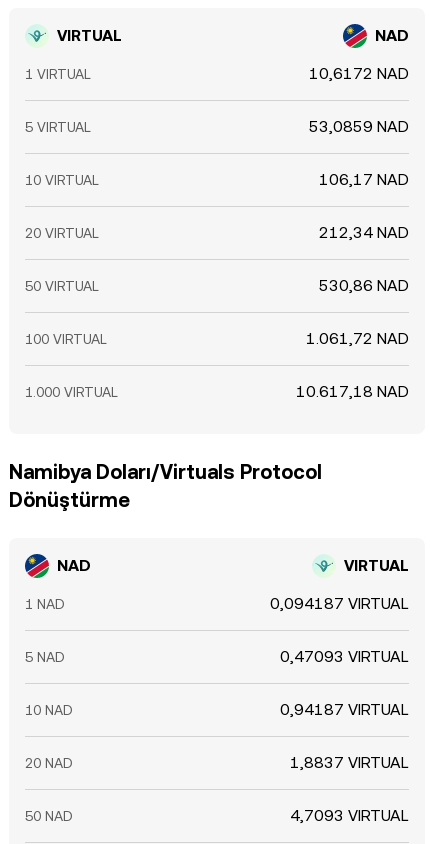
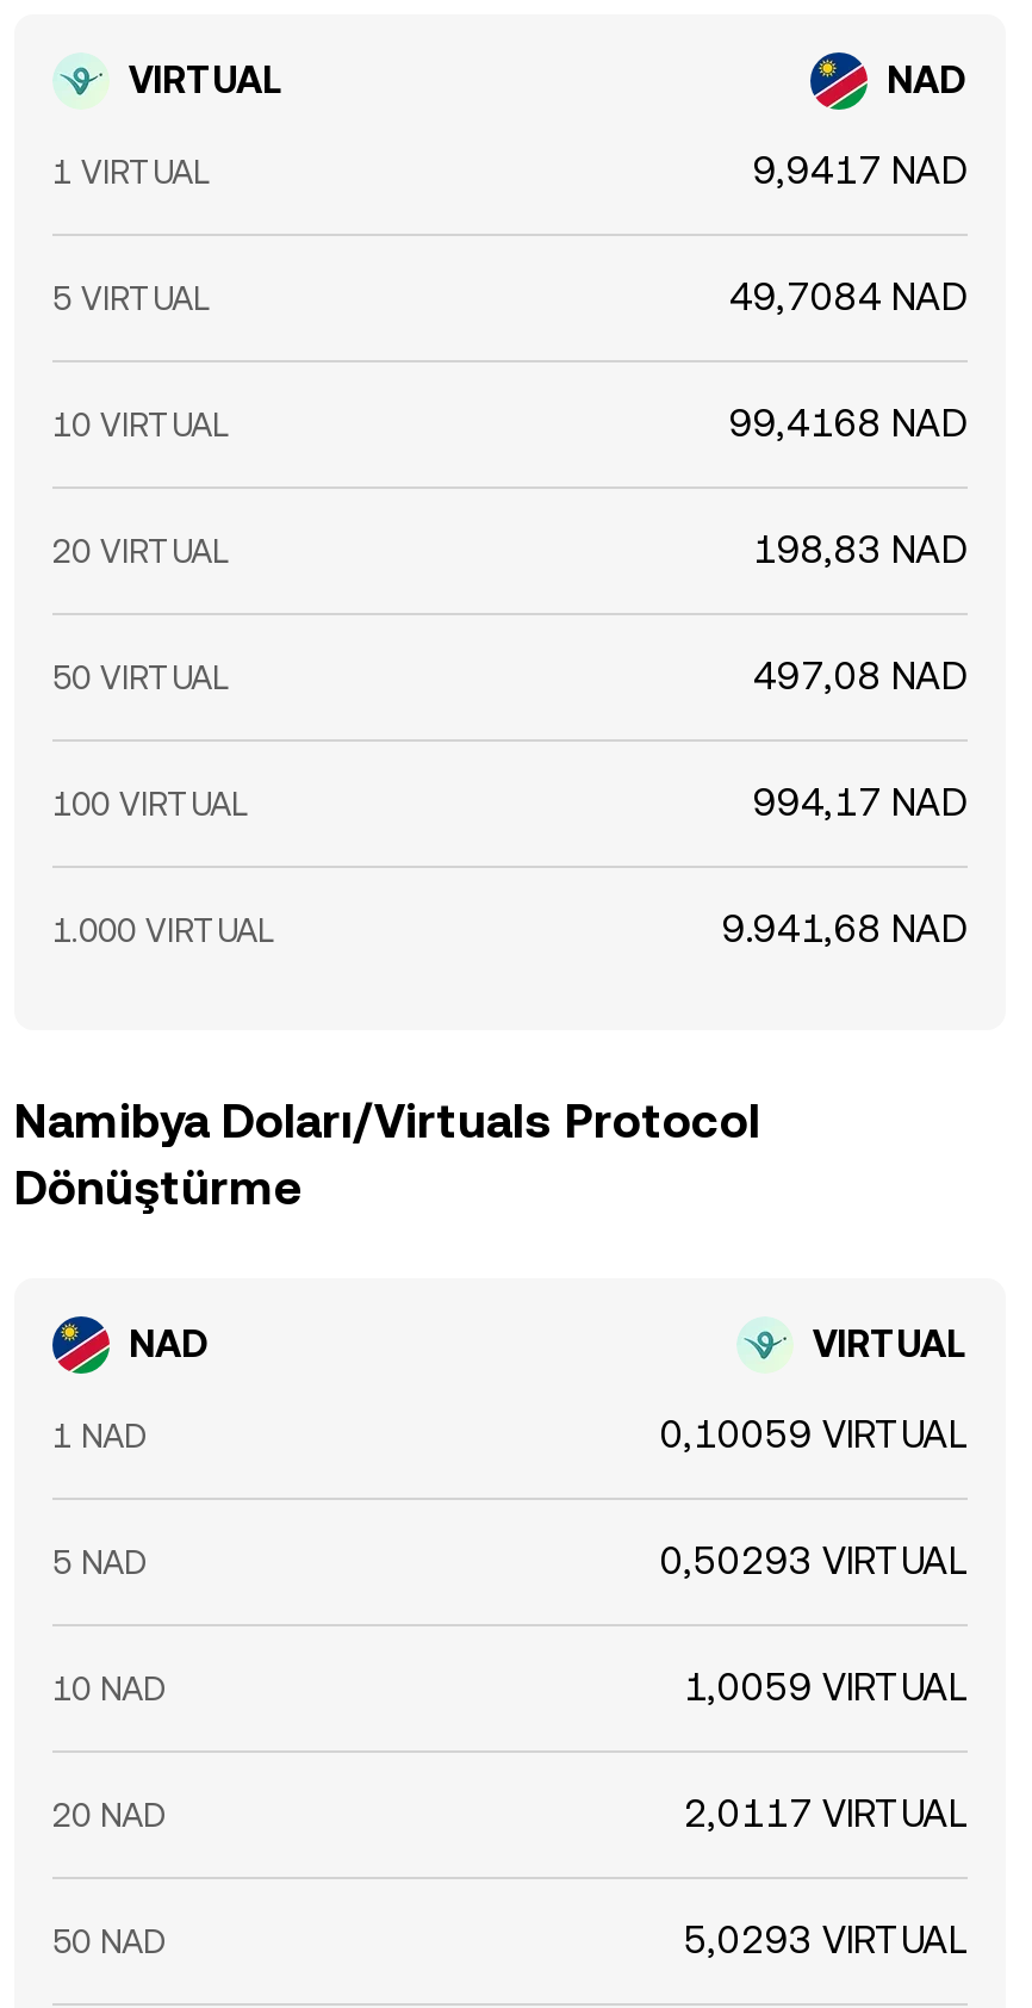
- 10,6172 NAD
+ 9,9417 NAD

- 53,0859 NAD
+ 49,7084 NAD

- 106,17 NAD
+ 99,4168 NAD

- 212,34 NAD
+ 198,83 NAD

- 530,86 NAD
+ 497,08 NAD

- 1.061,72 NAD
+ 994,17 NAD

- 10.617,18 NAD
+ 9.941,68 NAD

- 0,094187 VIRTUAL
+ 0,10059 VIRTUAL

- 0,47093 VIRTUAL
+ 0,50293 VIRTUAL

- 0,94187 VIRTUAL
+ 1,0059 VIRTUAL

- 1,8837 VIRTUAL
+ 2,0117 VIRTUAL

- 4,7093 VIRTUAL
+ 5,0293 VIRTUAL
